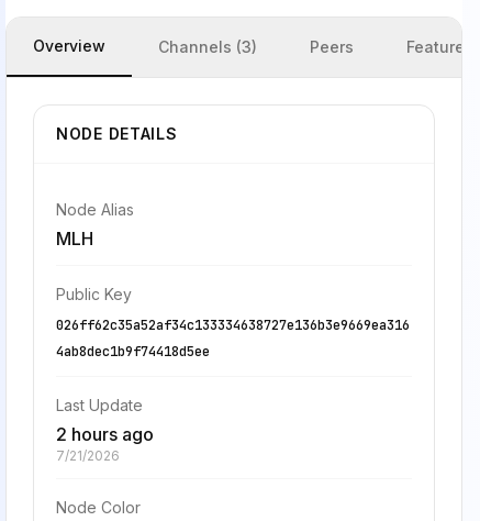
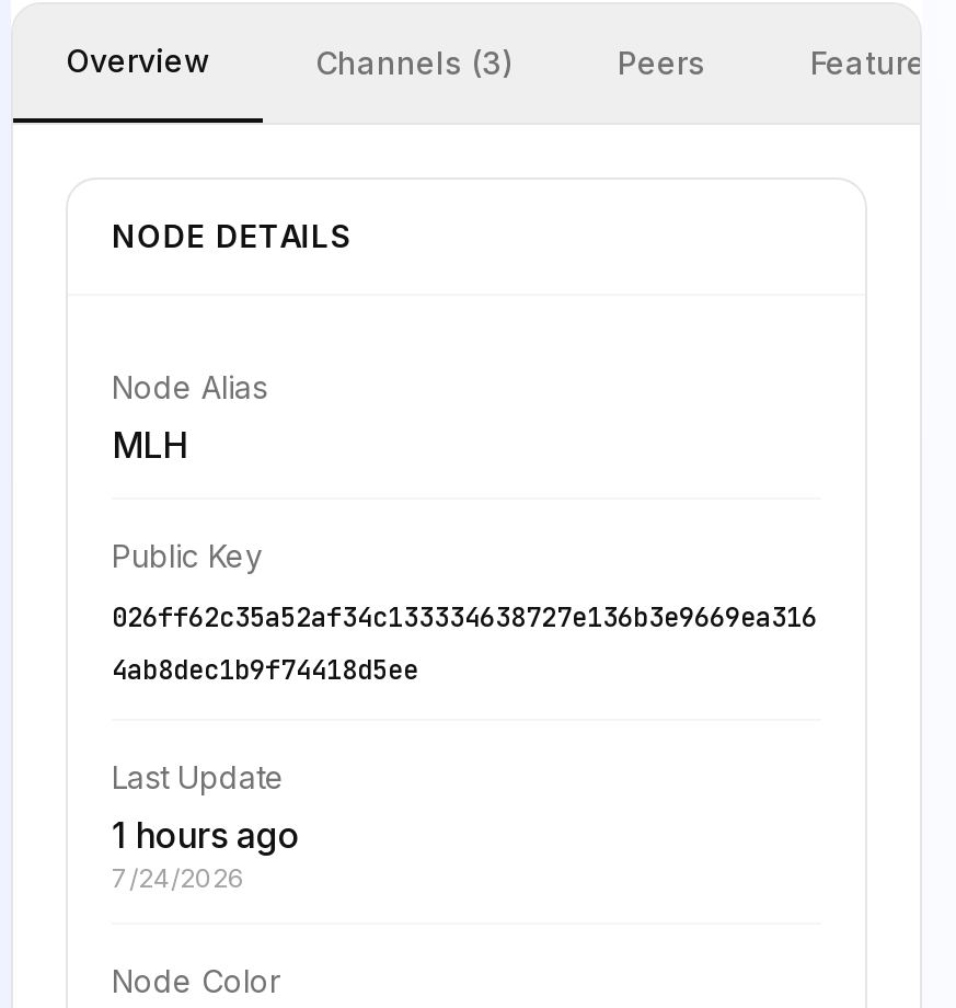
- 2 hours ago
+ 1 hours ago

- 7/21/2026
+ 7/24/2026
